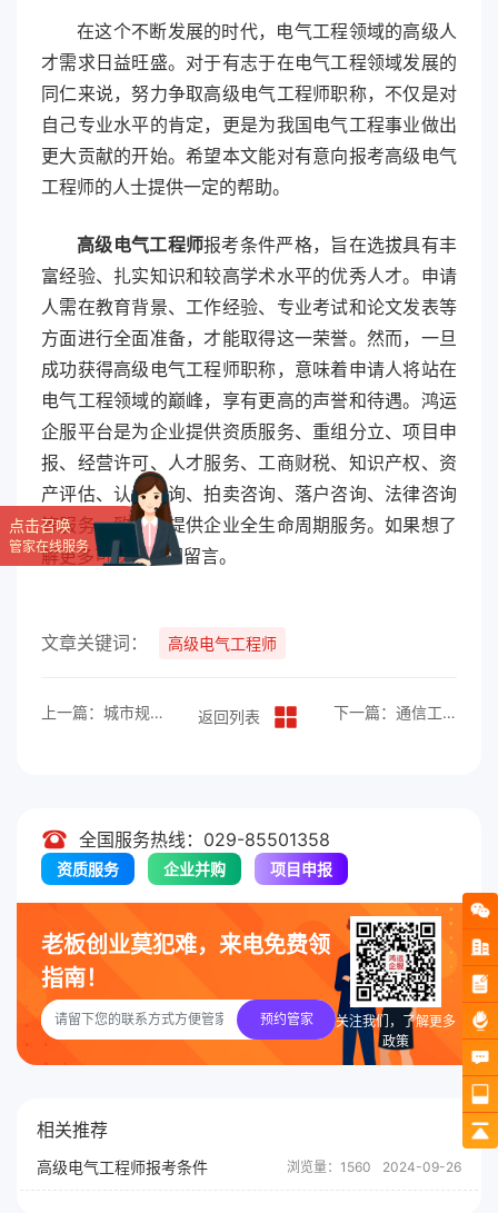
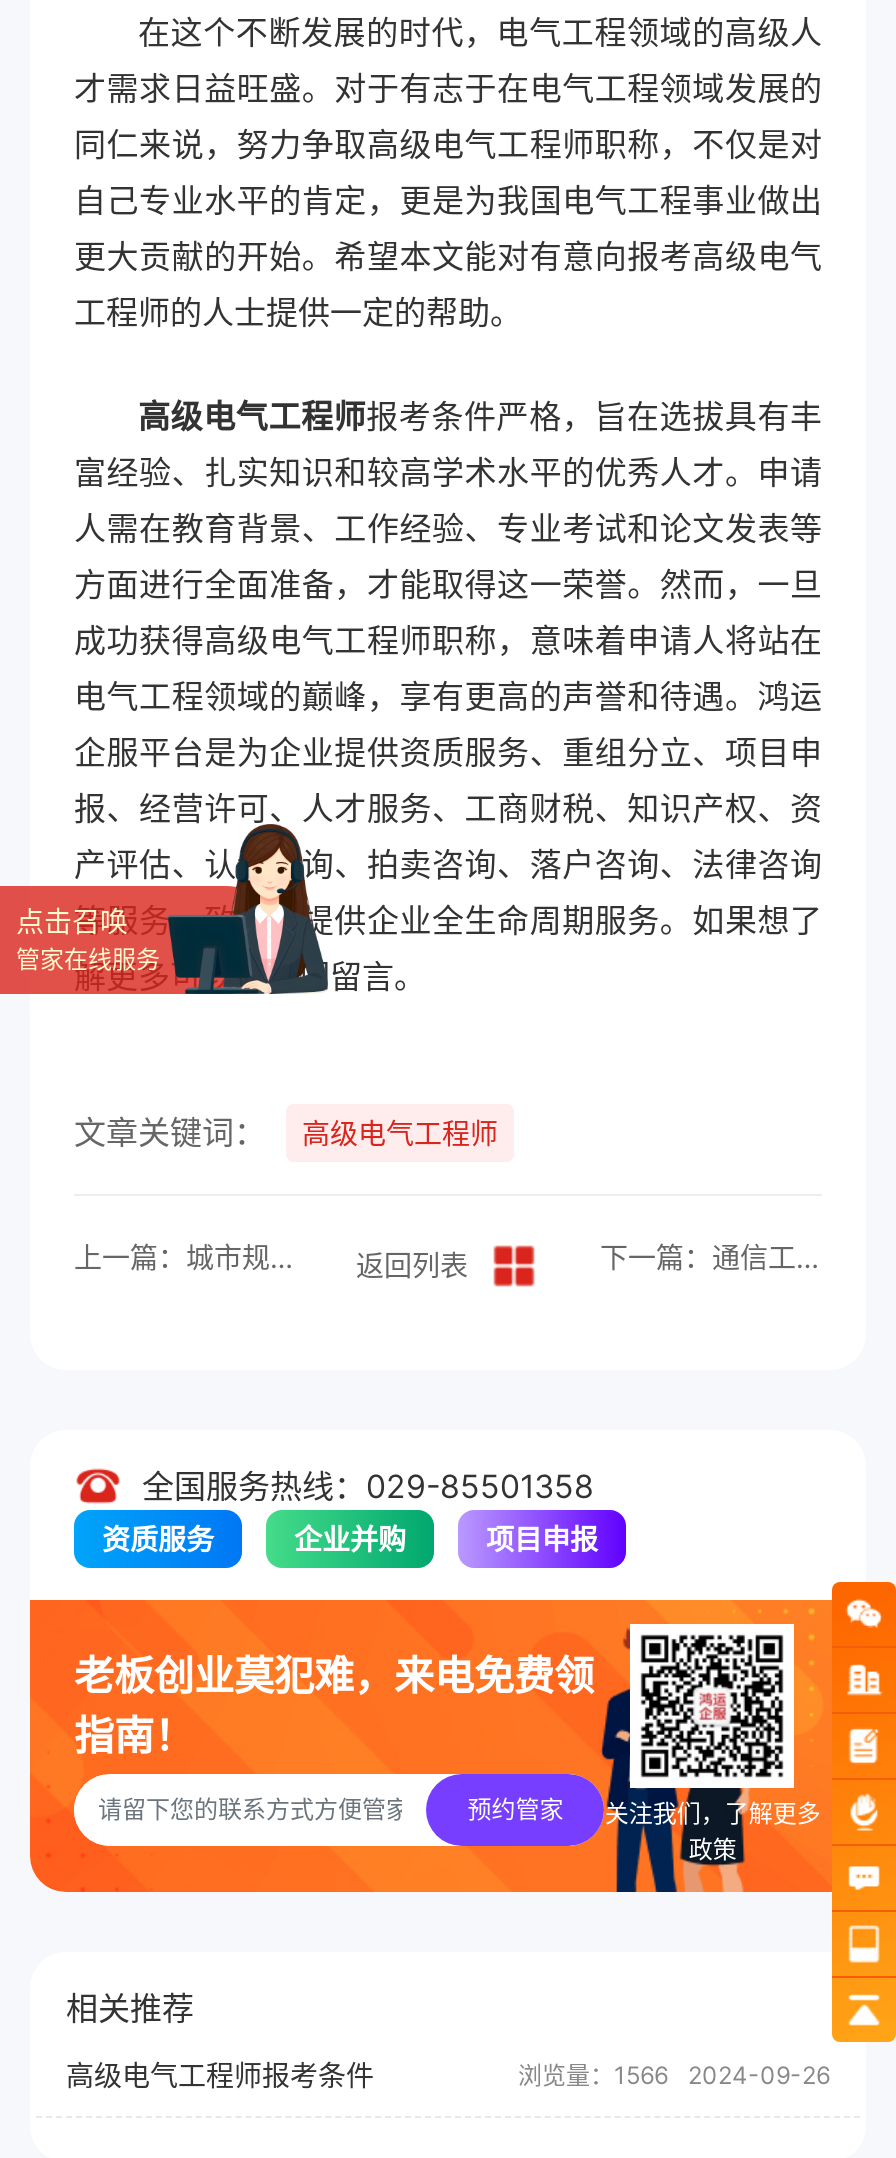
- 浏览量：1560 2024-09-26
+ 浏览量：1566 2024-09-26
